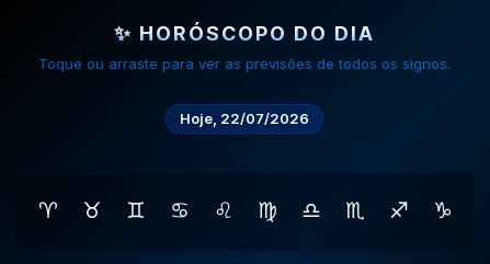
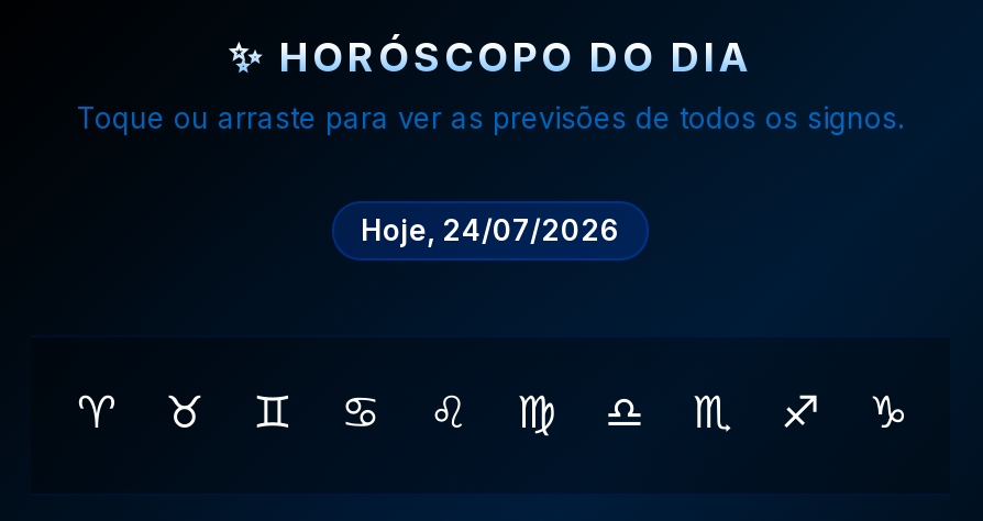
- Hoje, 22/07/2026
+ Hoje, 24/07/2026
